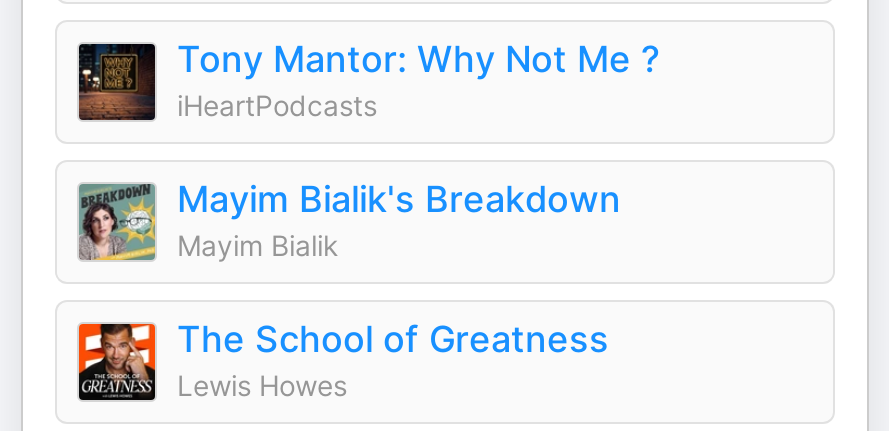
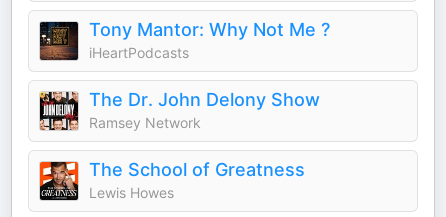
- [image]
- Mayim Bialik's Breakdown
- Mayim Bialik
+ [image]
+ The Dr. John Delony Show
+ Ramsey Network
